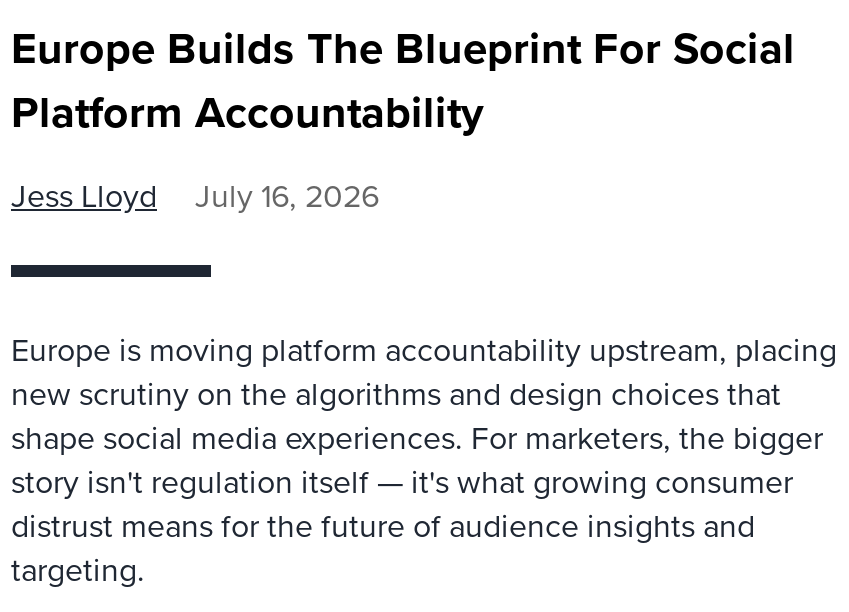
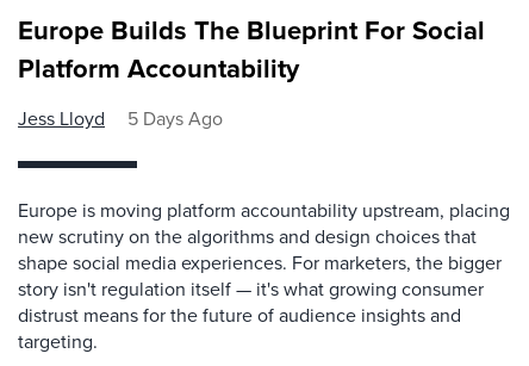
- Jess Lloyd July 16, 2026
+ Jess Lloyd 5 Days Ago
